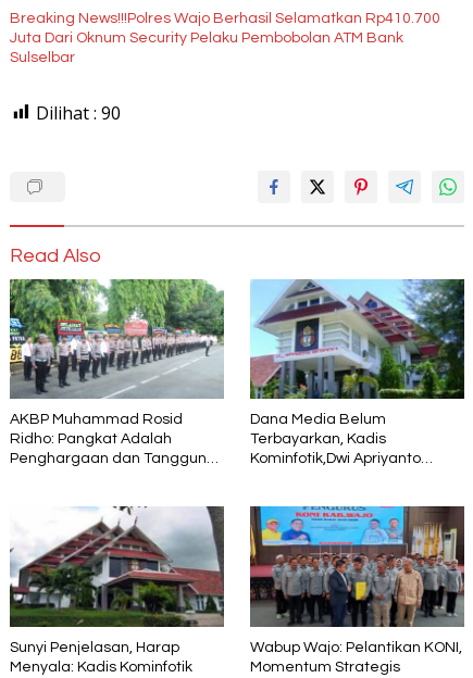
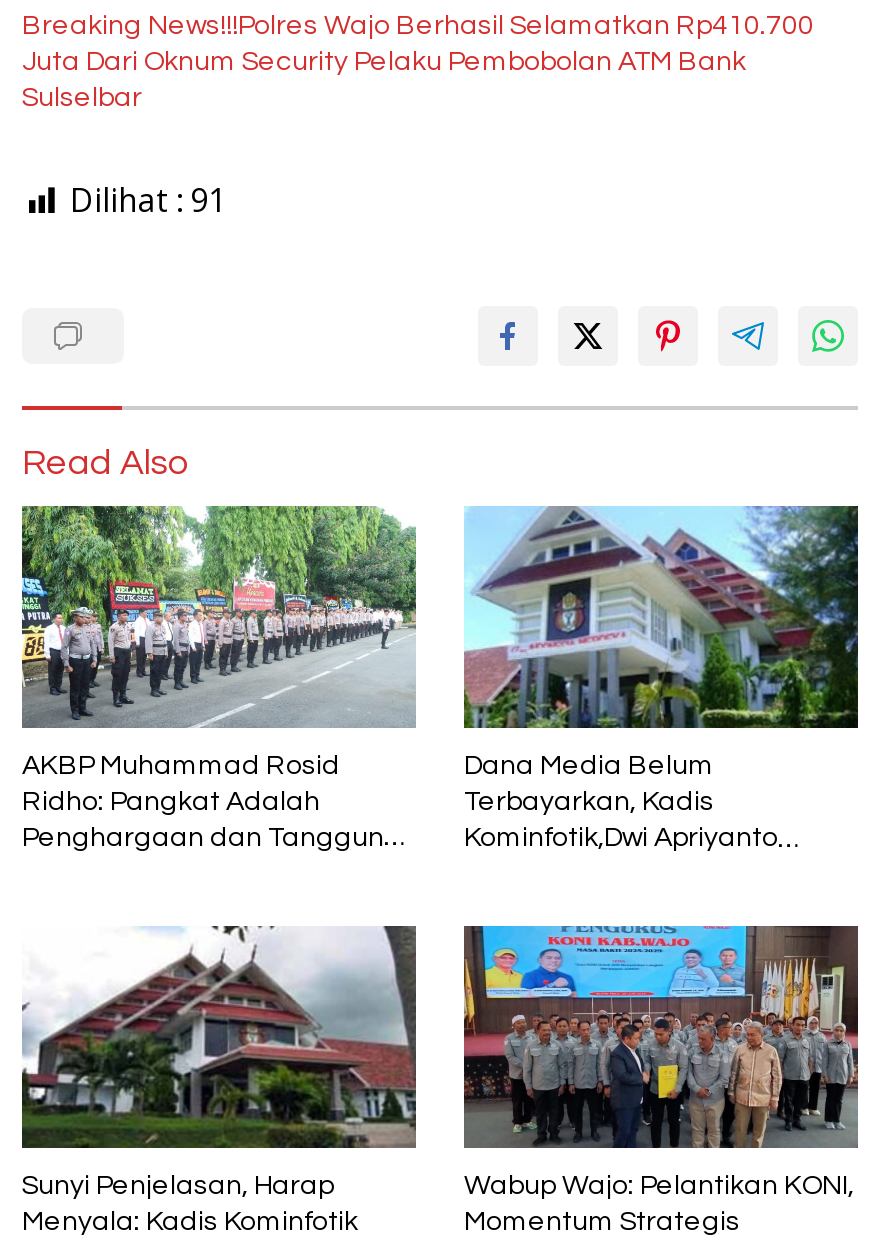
- Dilihat : 90
+ Dilihat : 91
